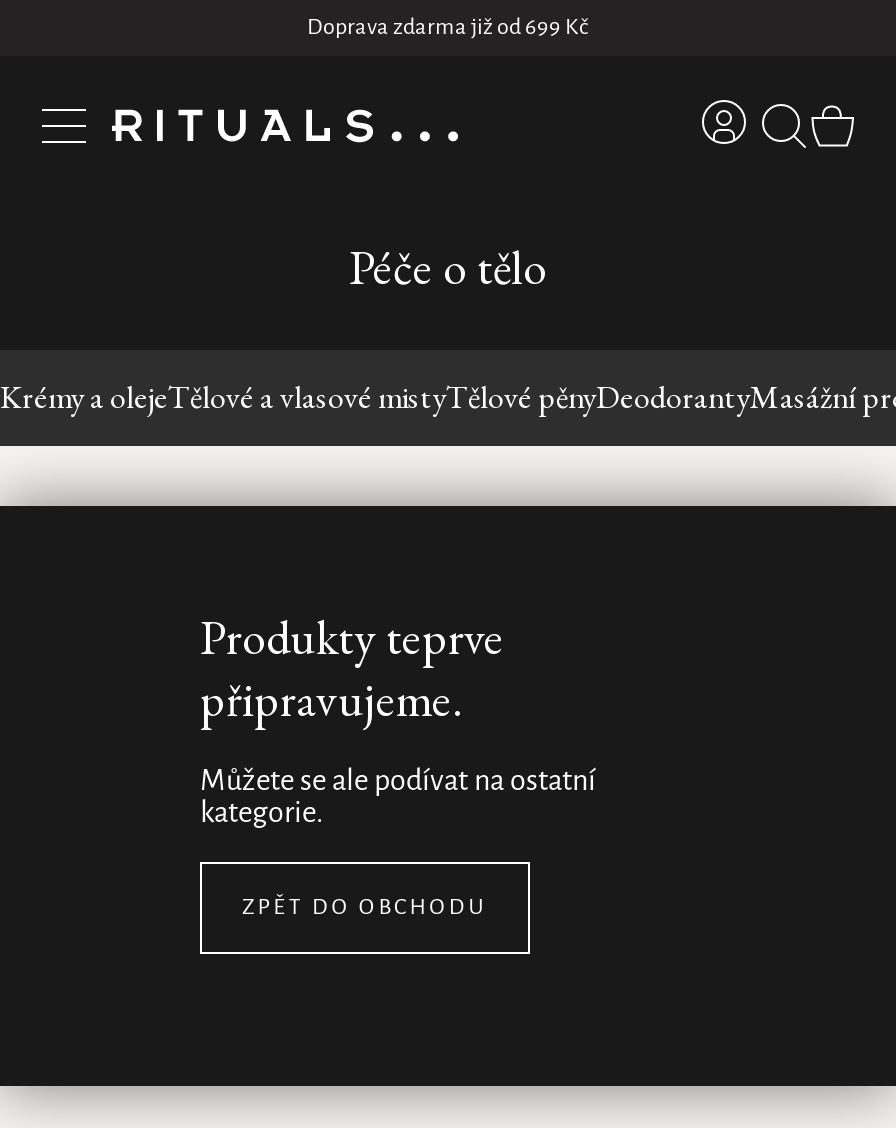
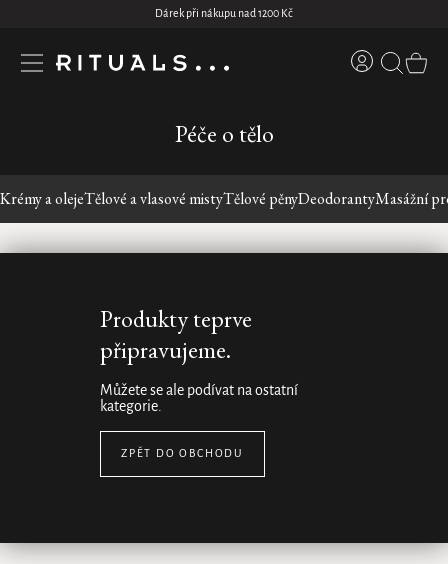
- Doprava zdarma již od 699 Kč
+ Dárek při nákupu nad 1200 Kč
